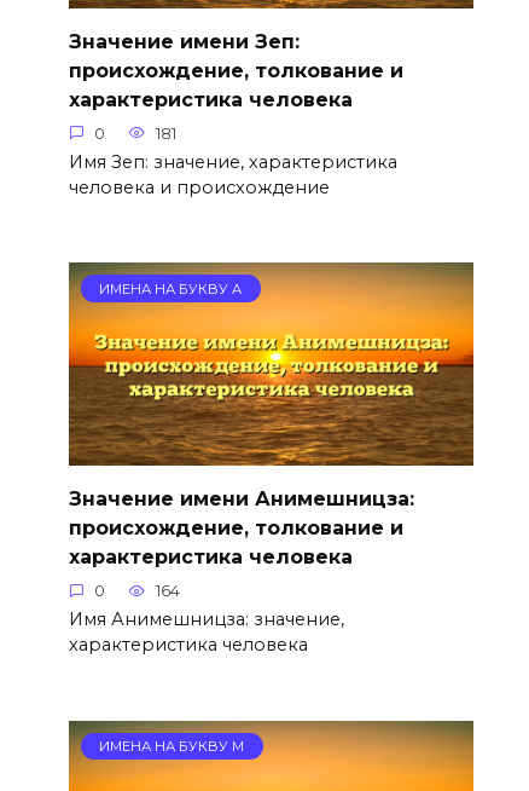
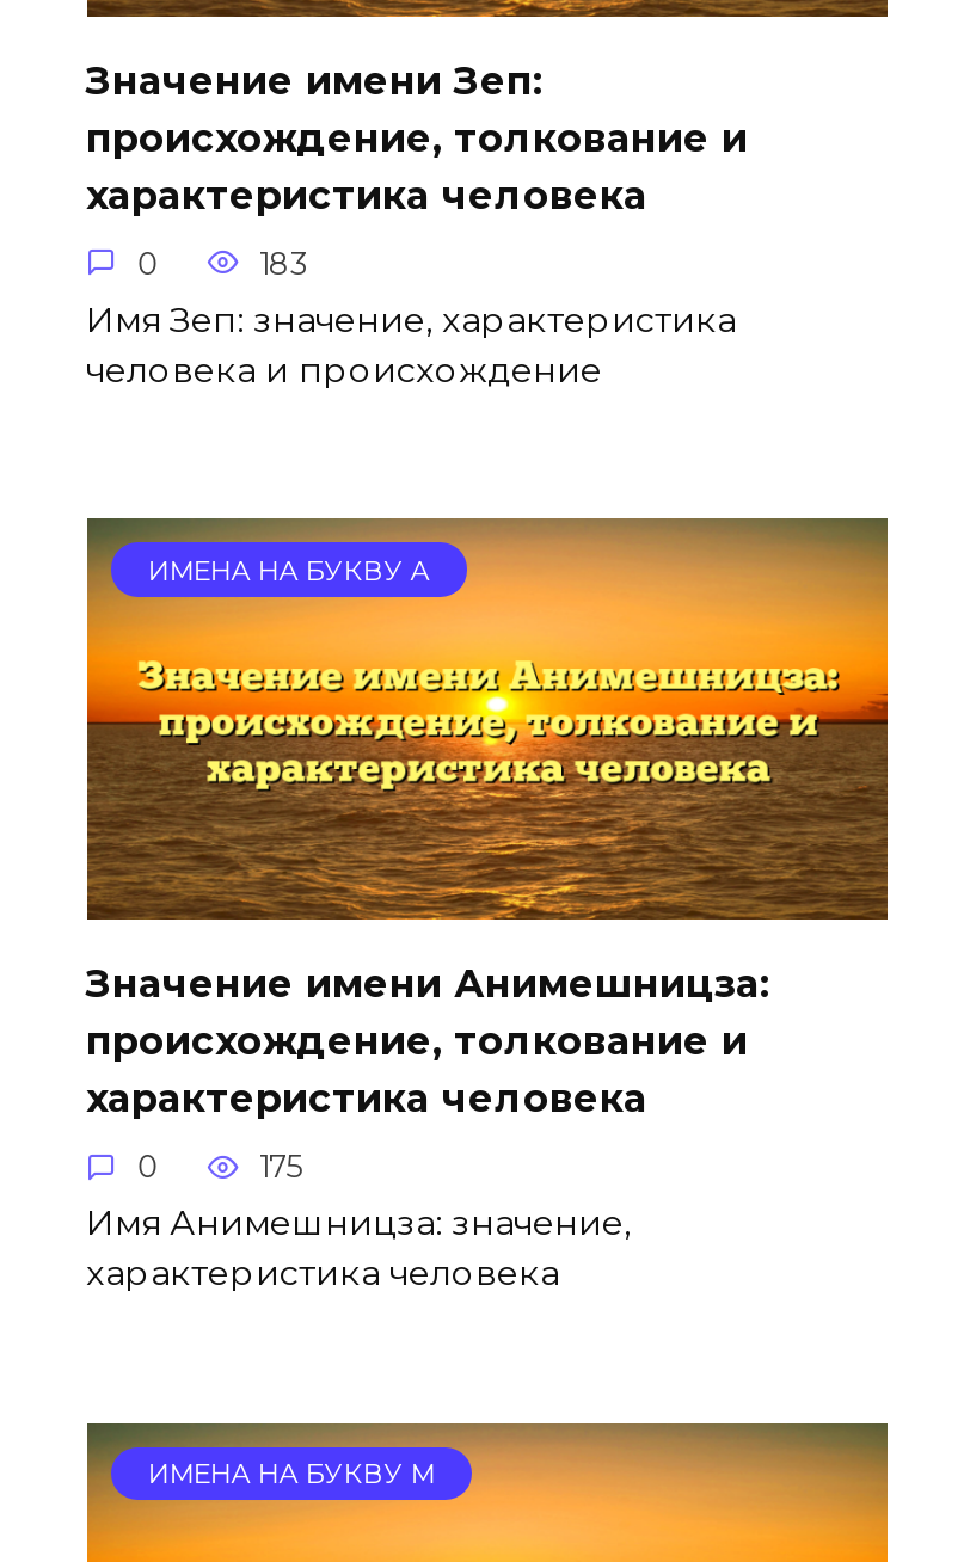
- 181
+ 183

- 164
+ 175
